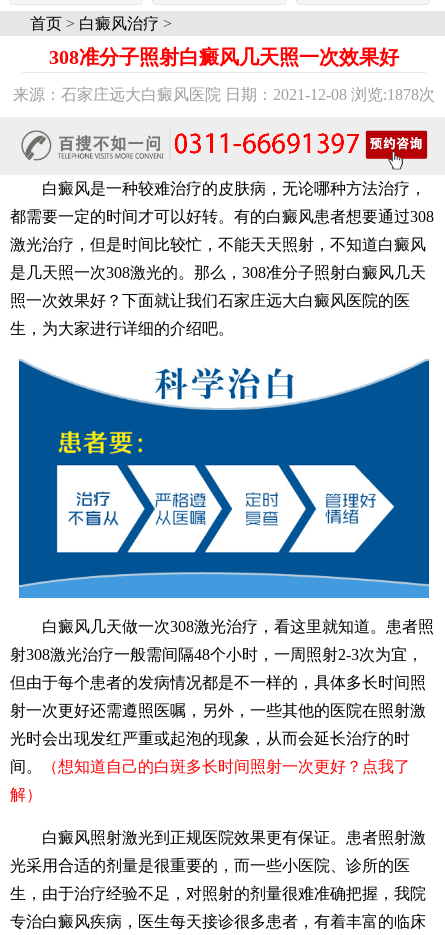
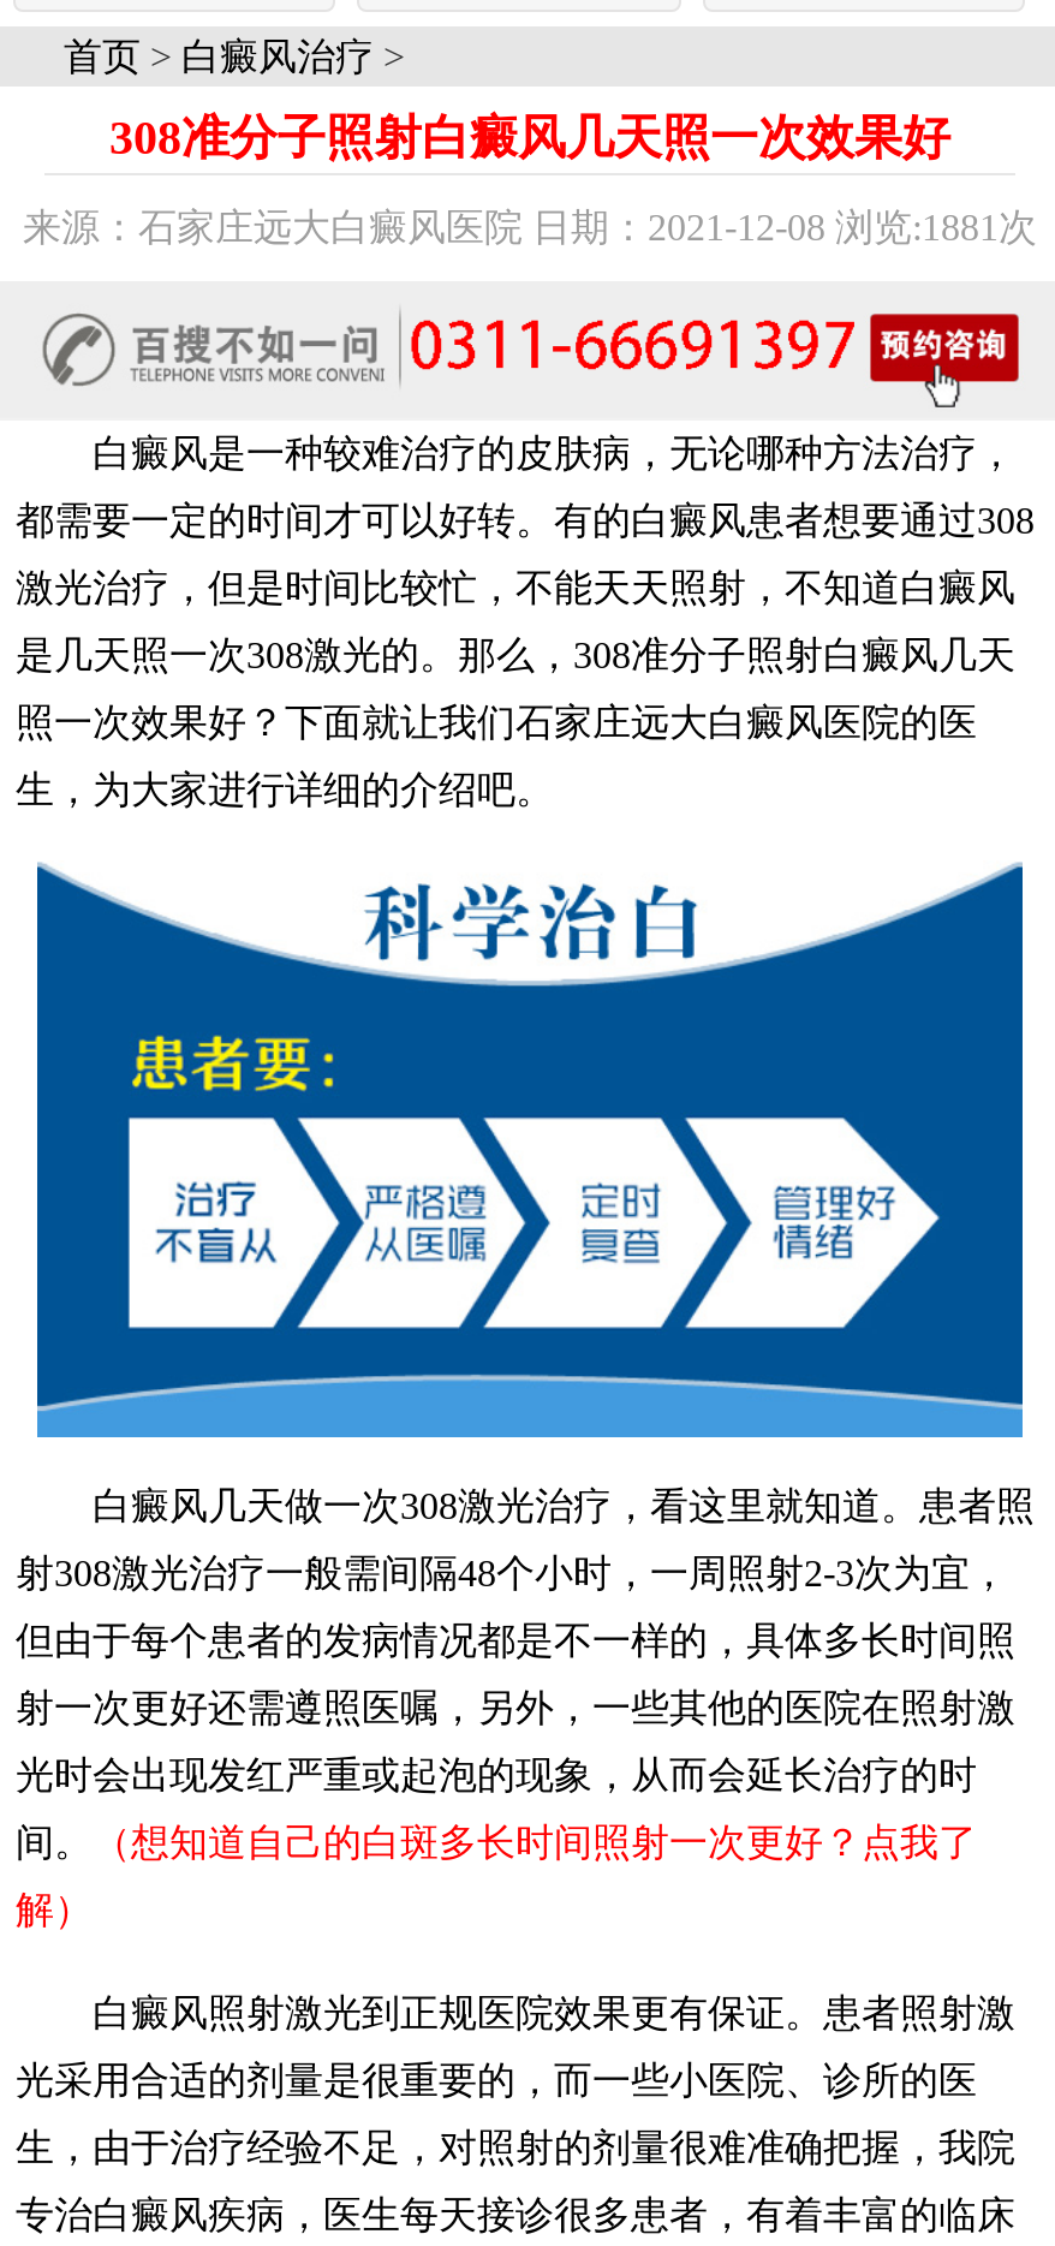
- 来源：石家庄远大白癜风医院 日期：2021-12-08 浏览:1878次
+ 来源：石家庄远大白癜风医院 日期：2021-12-08 浏览:1881次
